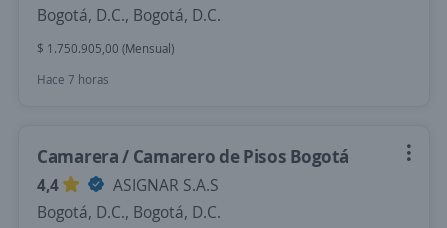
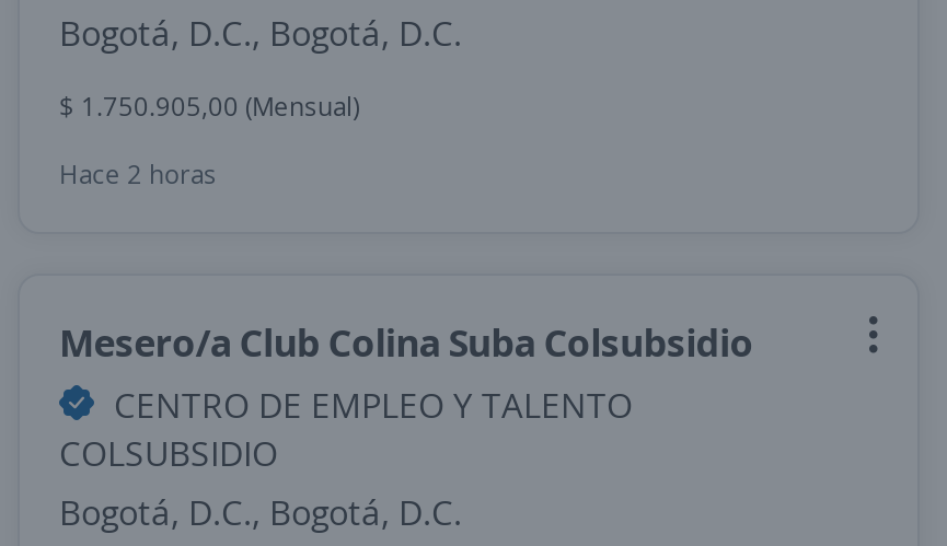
- Hace 7 horas
+ Hace 2 horas

- Camarera / Camarero de Pisos Bogotá
- 4,4
- ASIGNAR S.A.S
+ Mesero/a Club Colina Suba Colsubsidio
+ CENTRO DE EMPLEO Y TALENTO
+ COLSUBSIDIO
